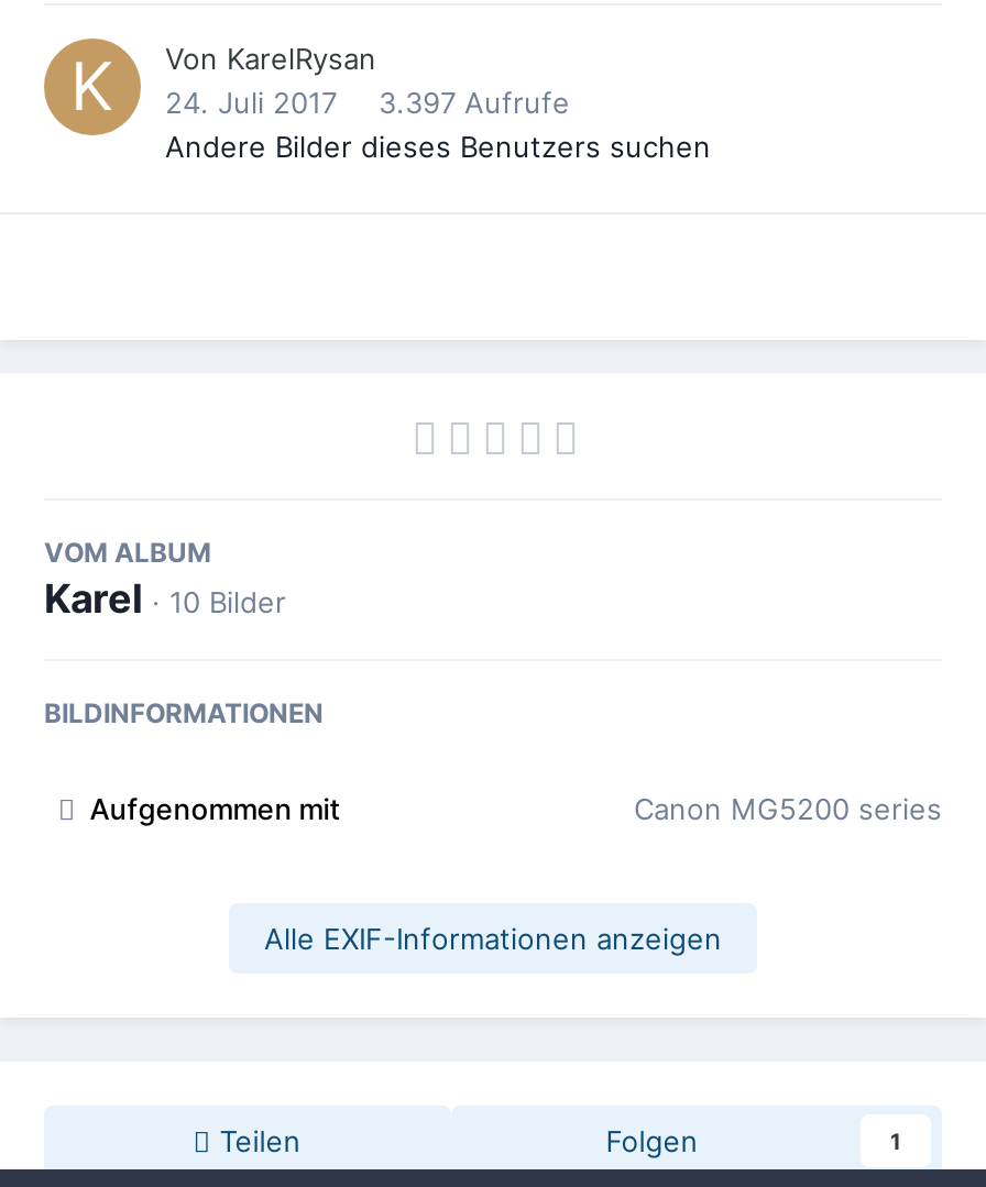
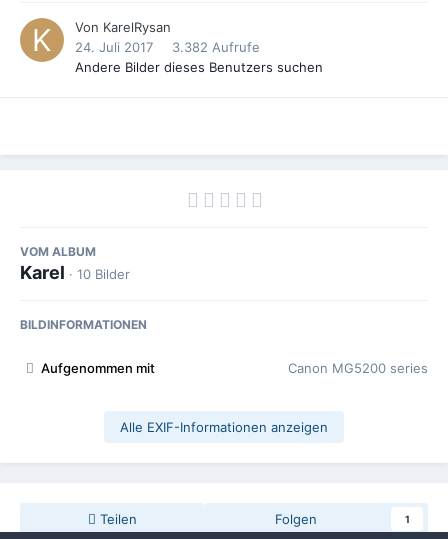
- 24. Juli 2017 3.397 Aufrufe
+ 24. Juli 2017 3.382 Aufrufe
